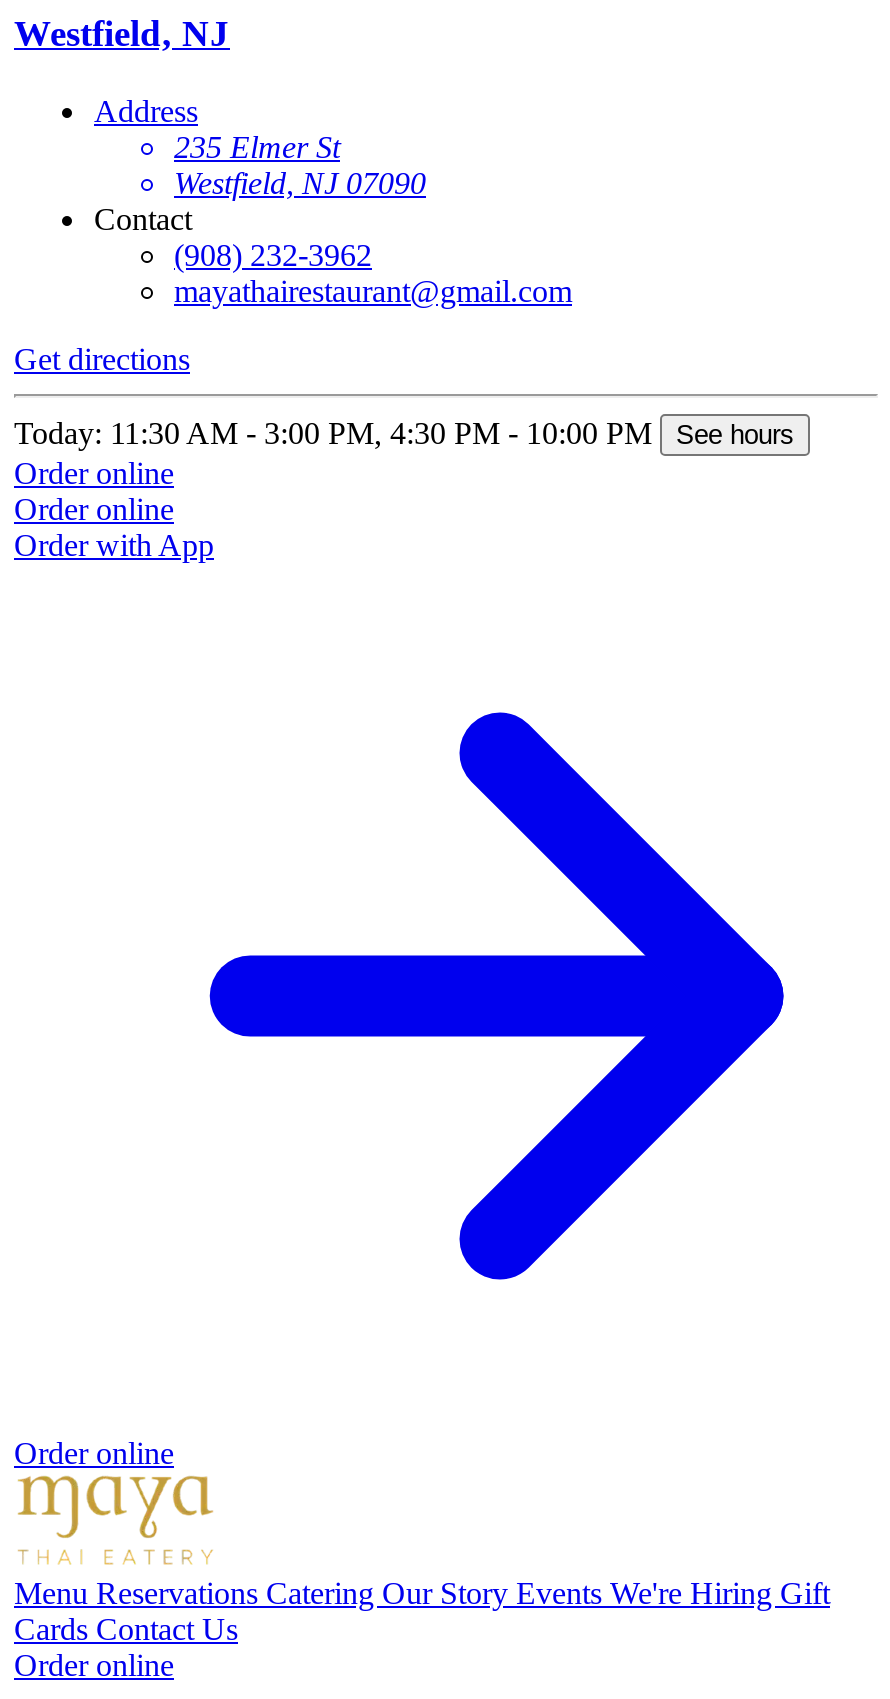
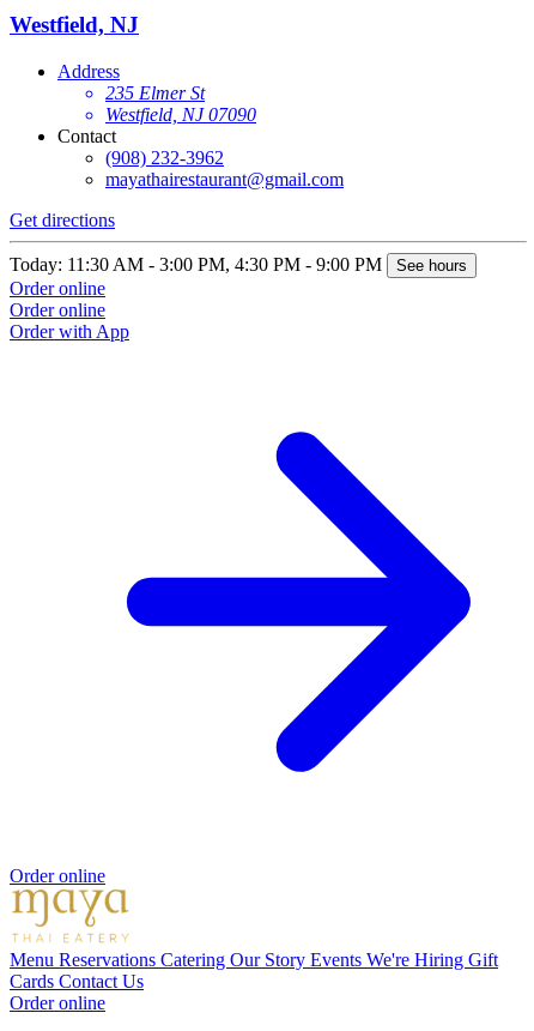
- Today: 11:30 AM - 3:00 PM, 4:30 PM - 10:00 PM
+ Today: 11:30 AM - 3:00 PM, 4:30 PM - 9:00 PM
